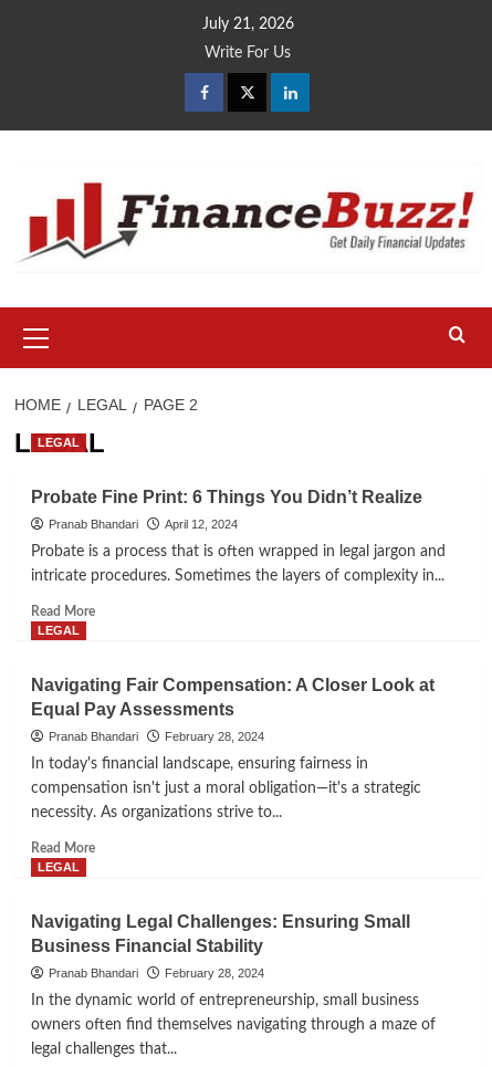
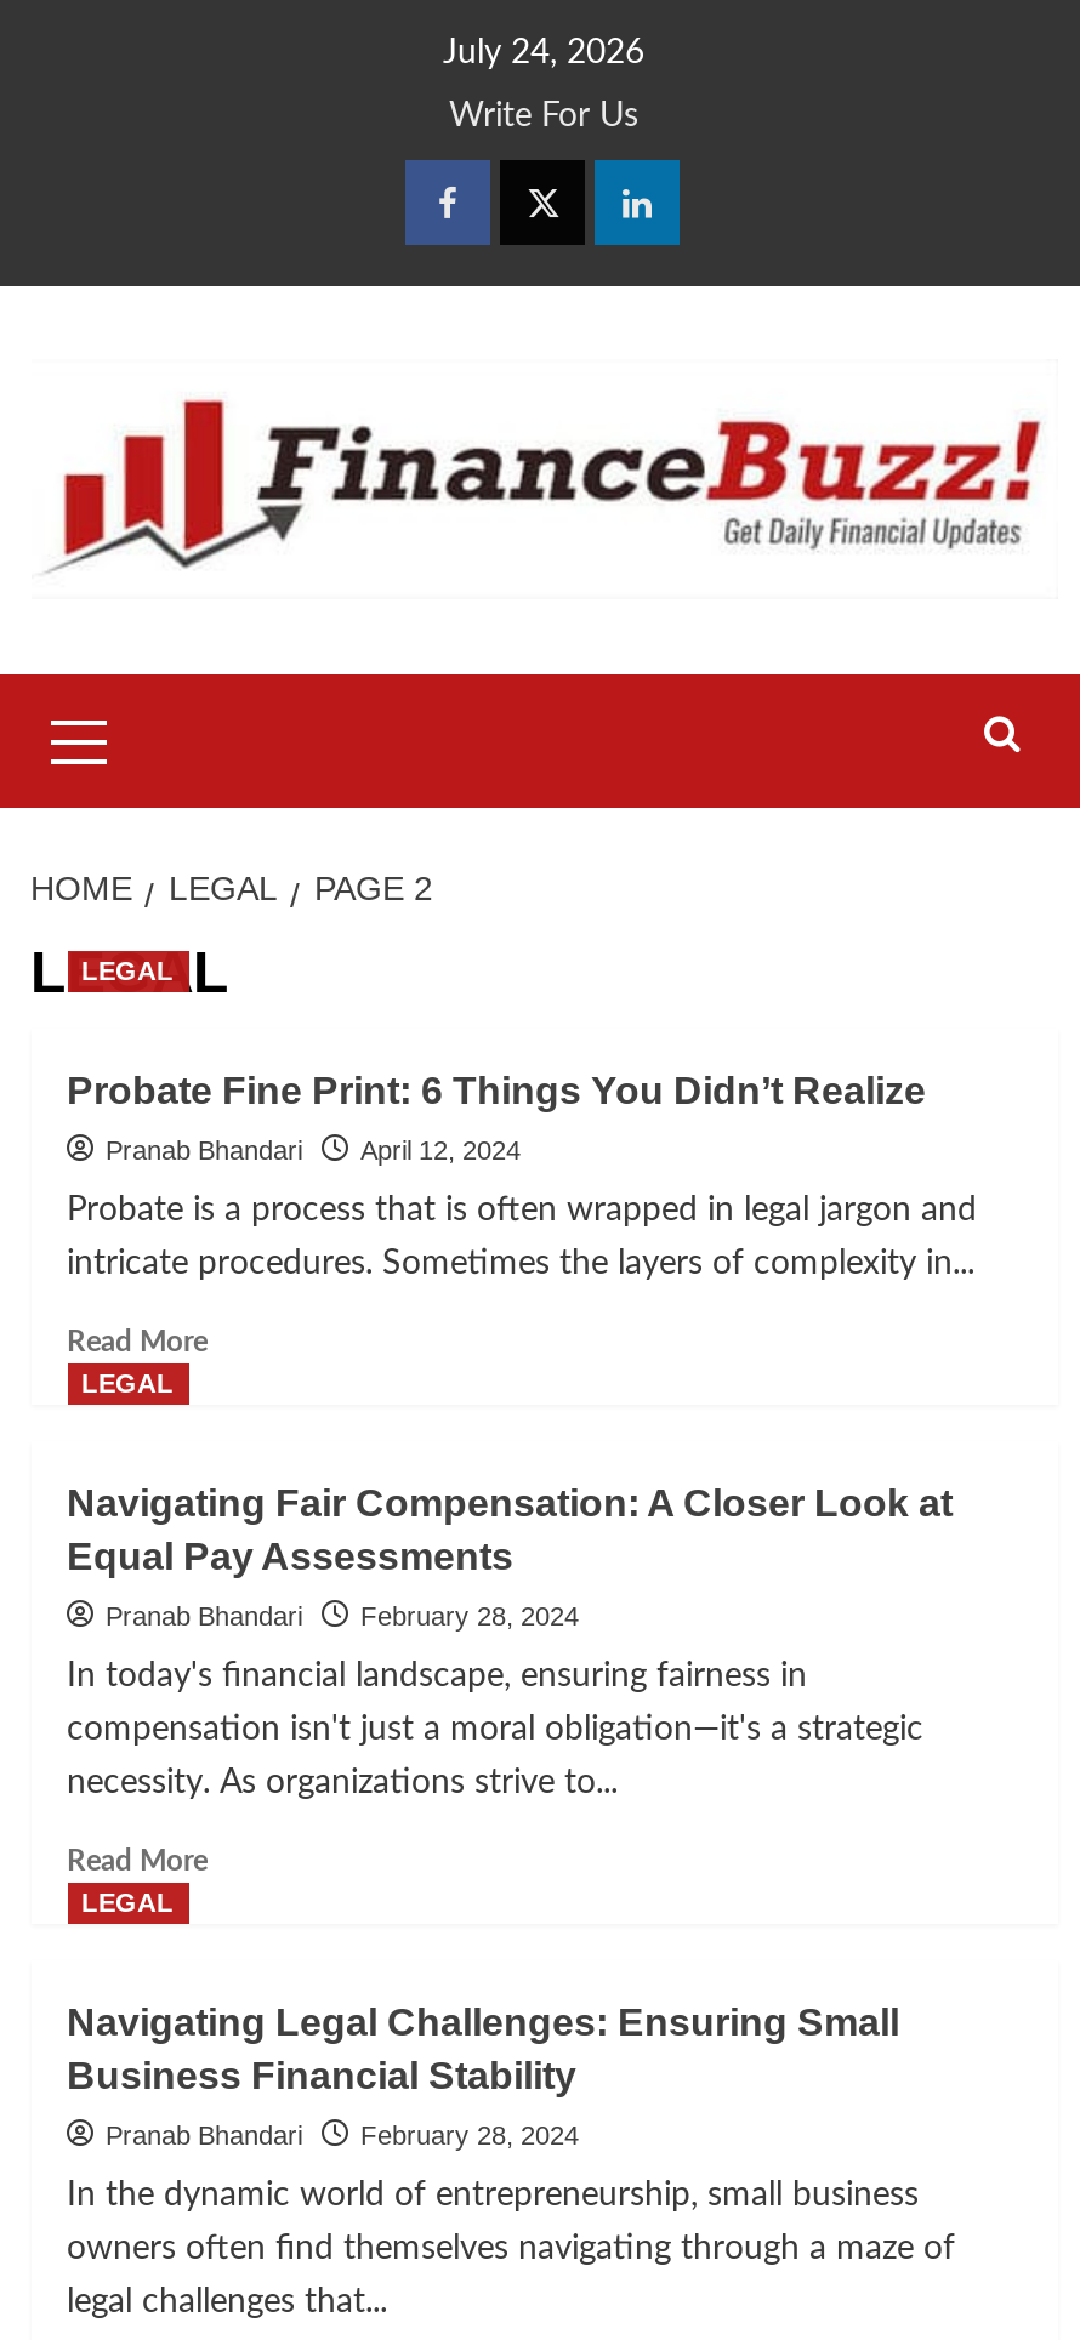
- July 21, 2026
+ July 24, 2026
